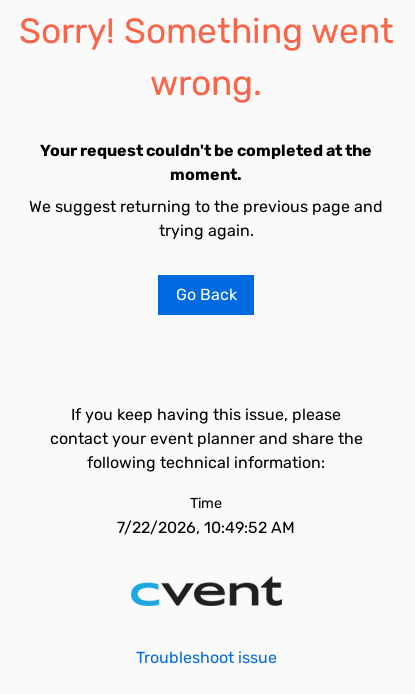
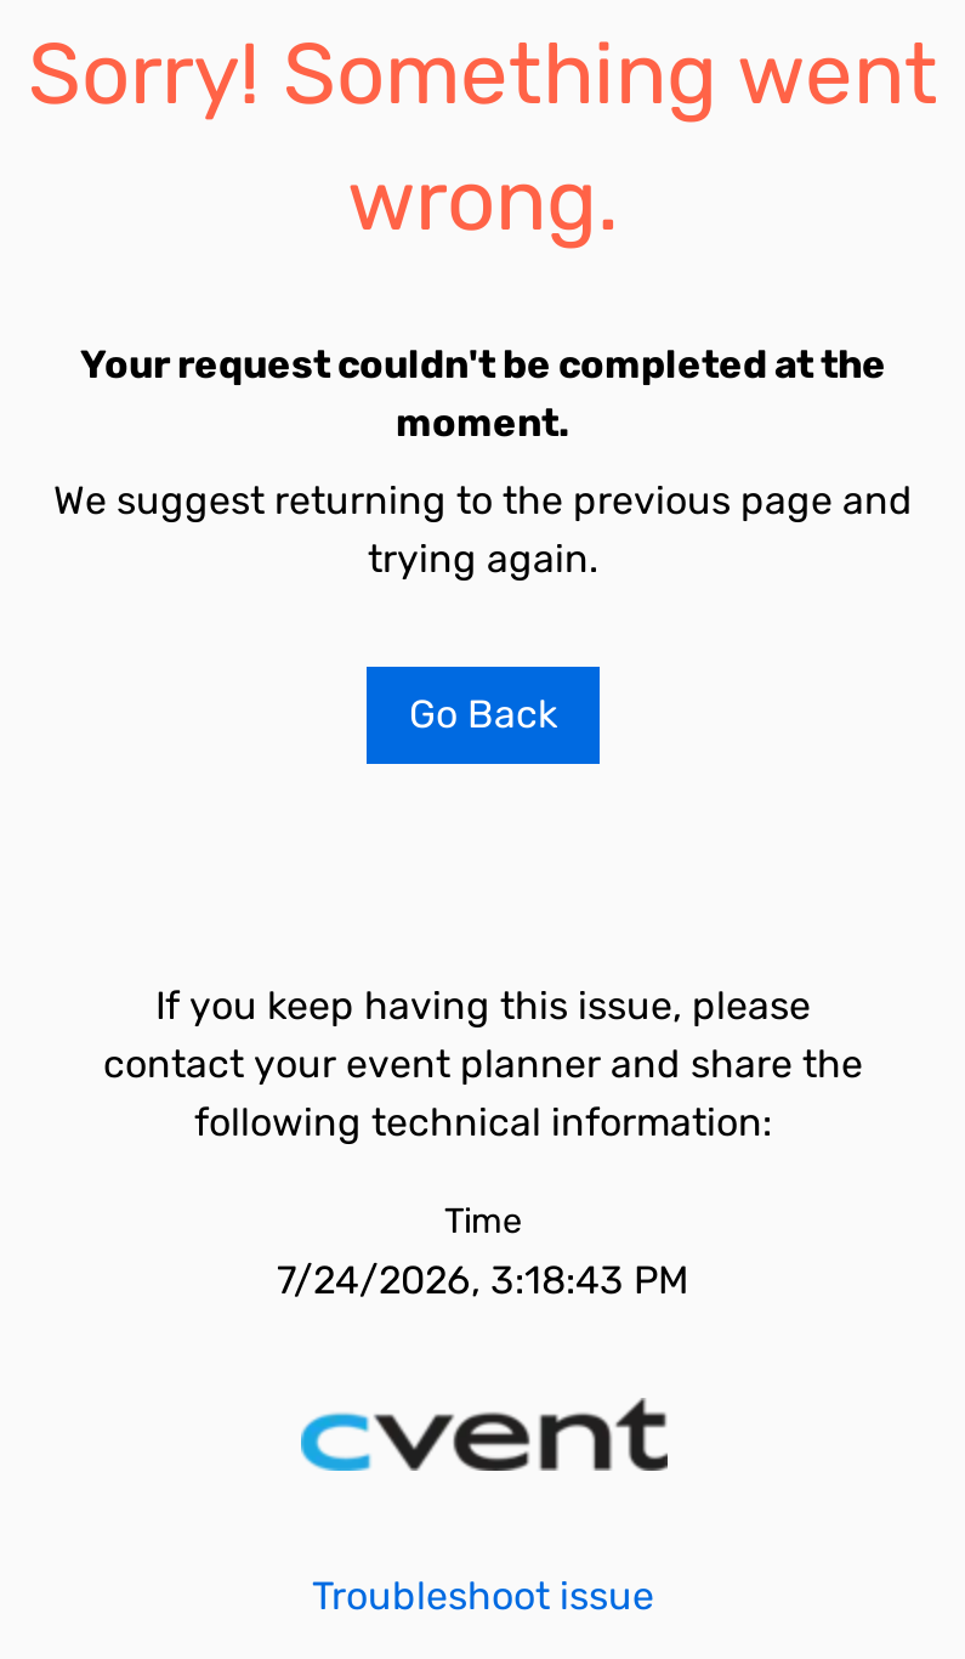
- 7/22/2026, 10:49:52 AM
+ 7/24/2026, 3:18:43 PM
